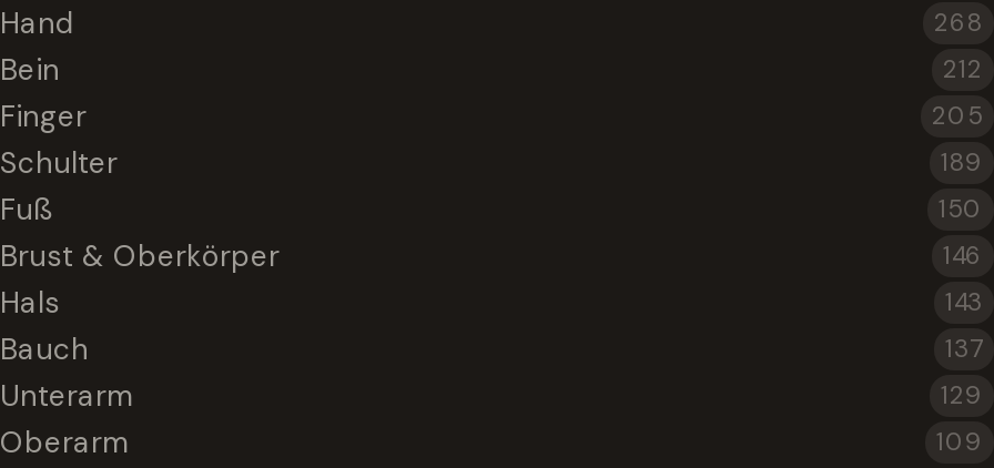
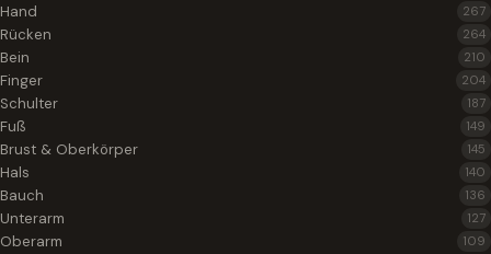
- 268
+ 267
+ Rücken
+ 264

- 212
+ 210

- 205
+ 204

- 189
+ 187

- 150
+ 149

- 146
+ 145

- 143
+ 140

- 137
+ 136

- 129
+ 127
